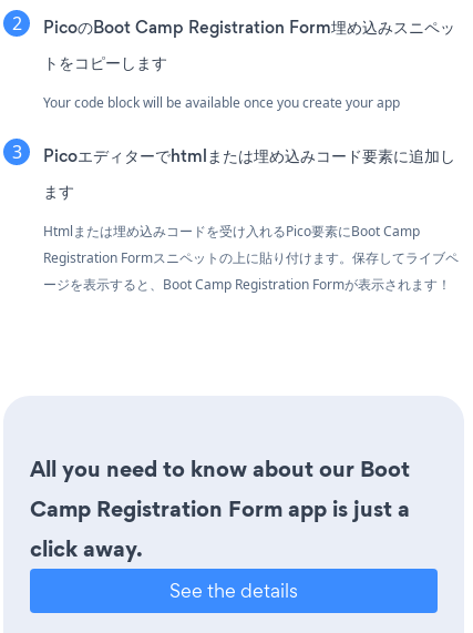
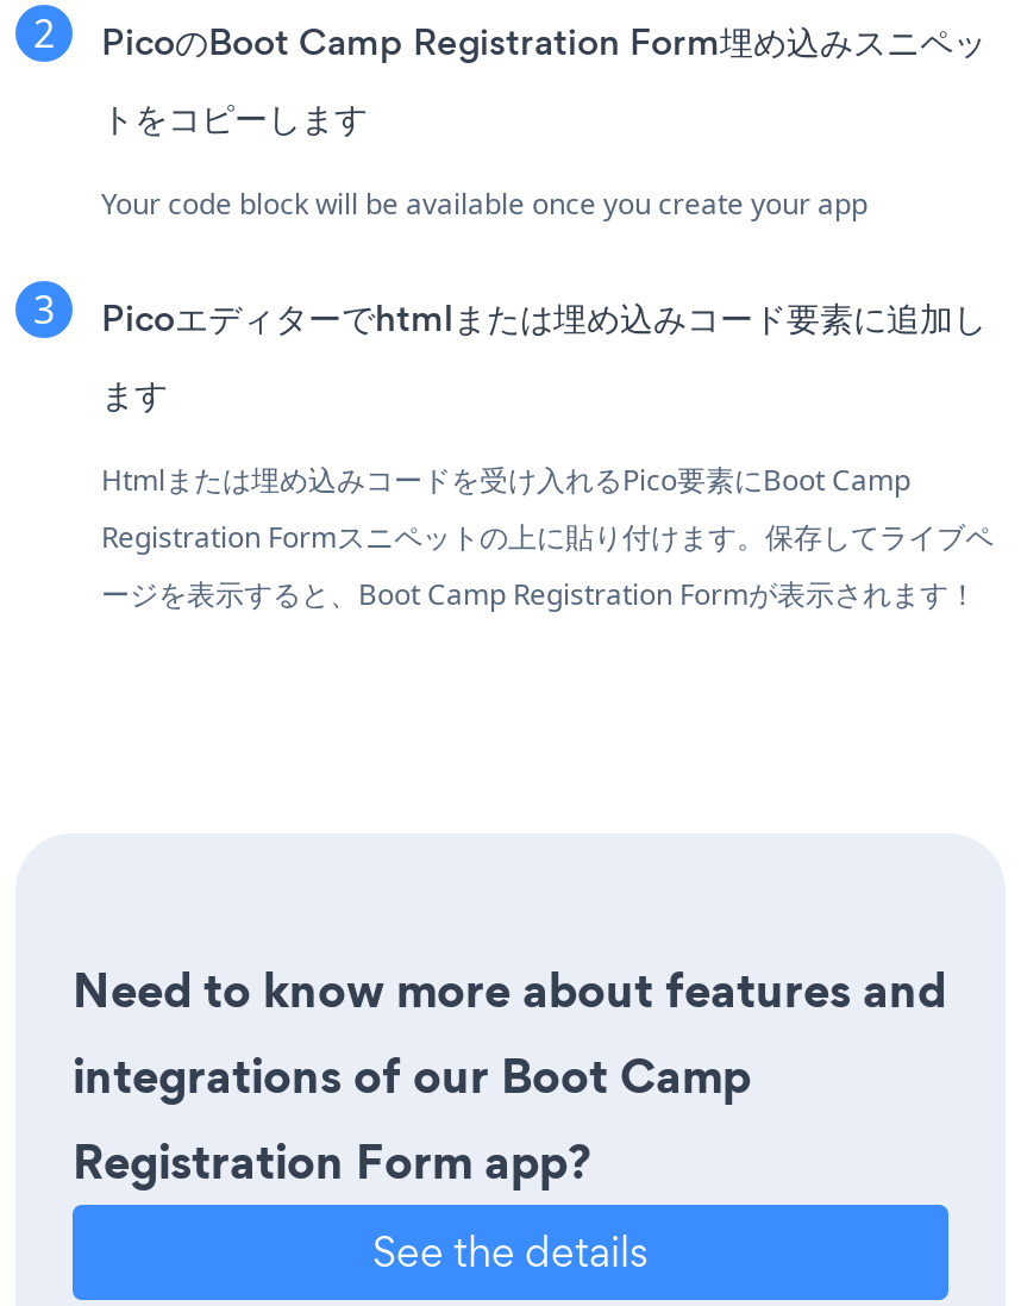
- All you need to know about our Boot
- Camp Registration Form app is just a
- click away.
+ Need to know more about features and
+ integrations of our Boot Camp
+ Registration Form app?
